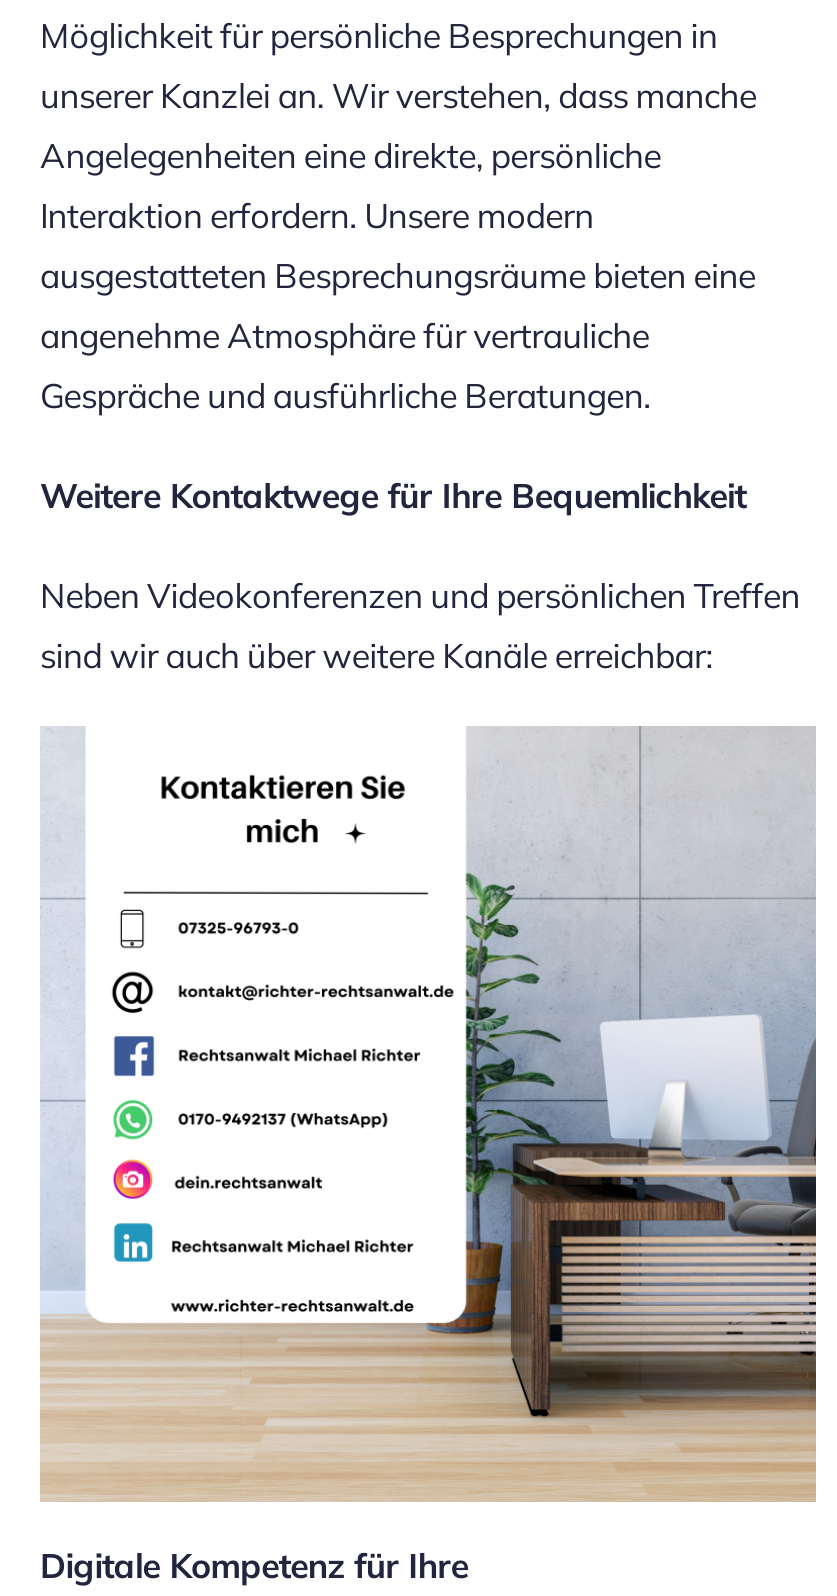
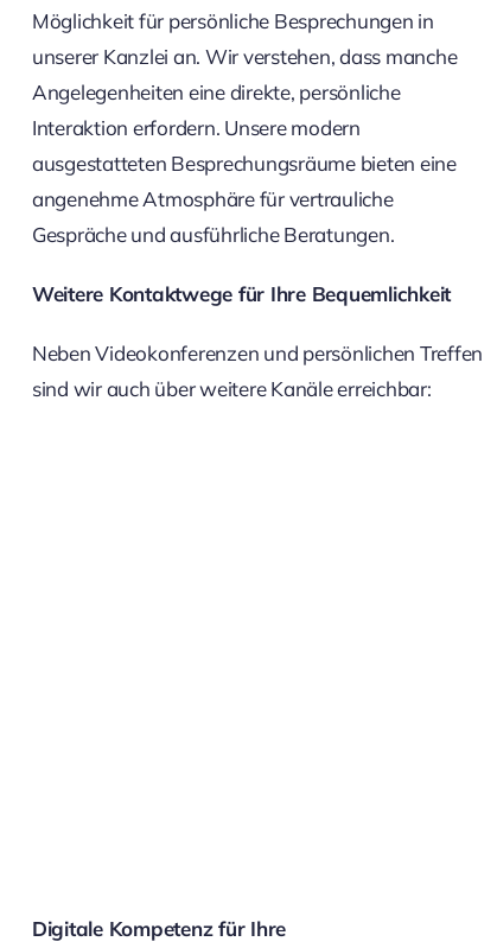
- [image]
